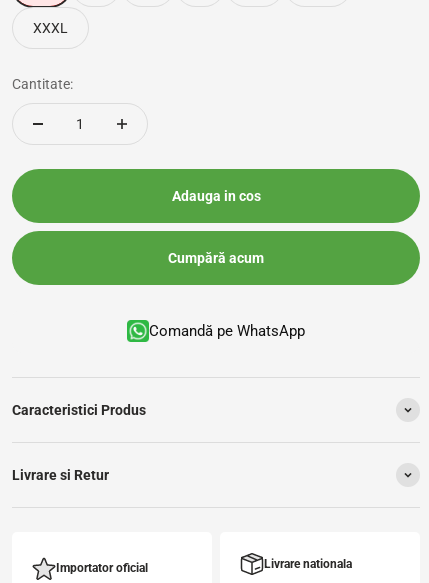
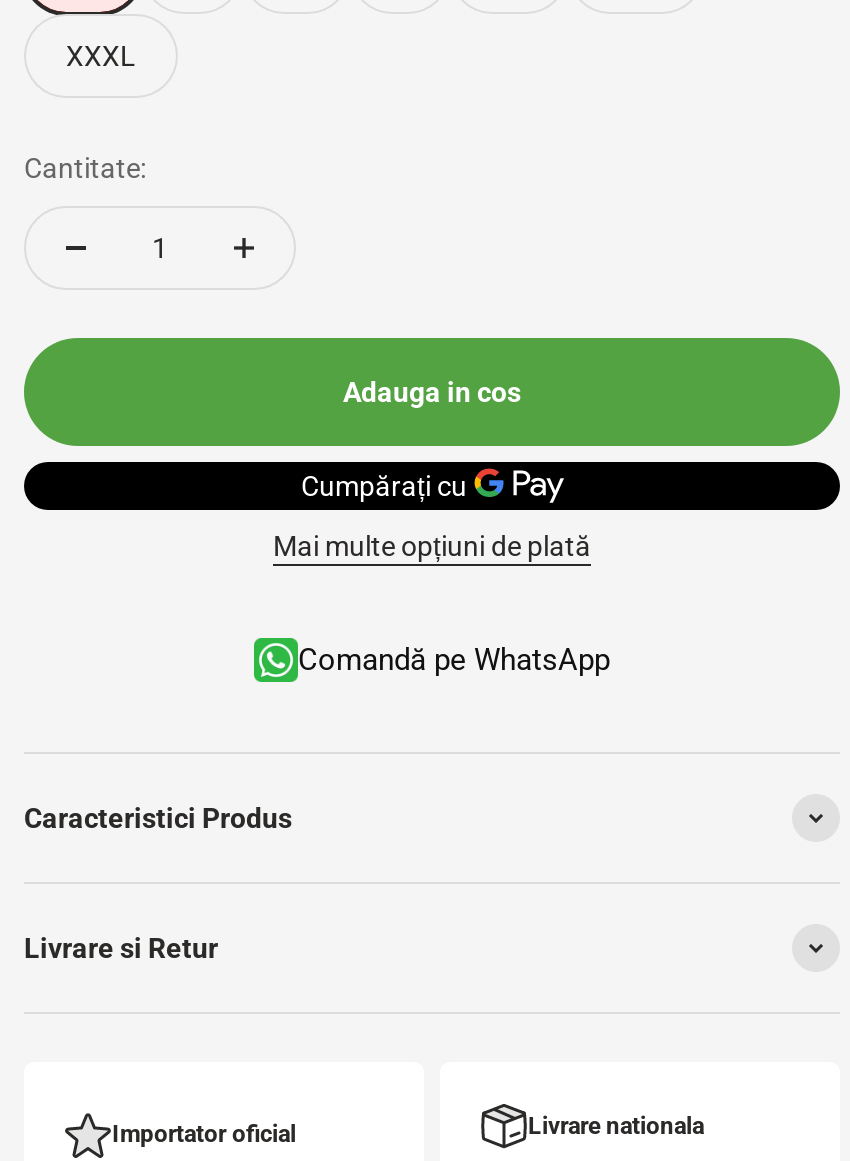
- Cumpără acum
+ Mai multe opțiuni de plată
